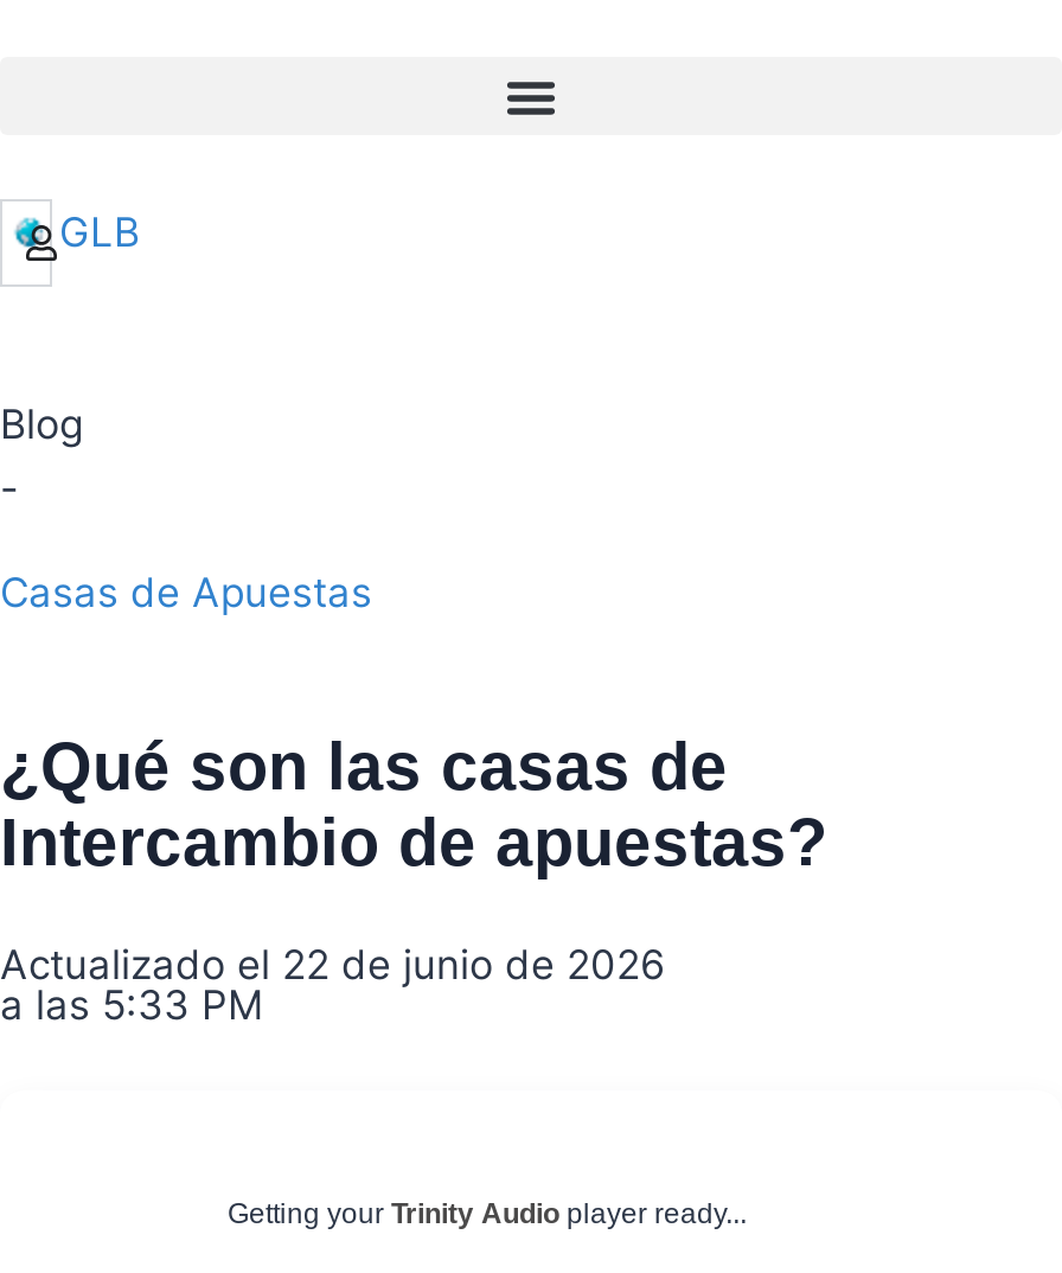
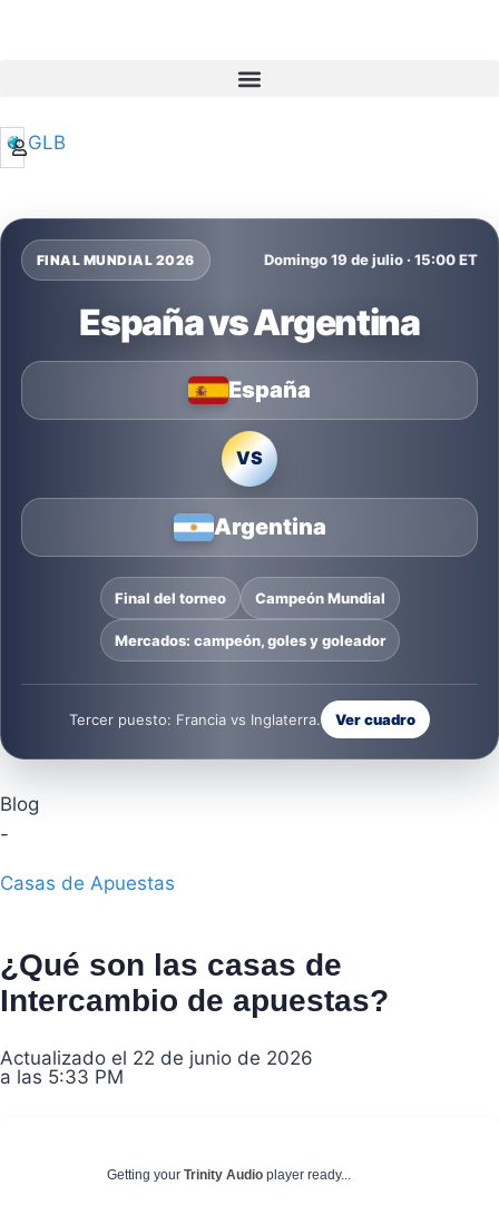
+ [image]
+ FINAL MUNDIAL 2026
+ Domingo 19 de julio · 15:00 ET
+ España vs Argentina
+ España
+ VS
+ Argentina
+ Final del torneo
+ Campeón Mundial
+ Mercados: campeón, goles y goleador

+ Tercer puesto: Francia vs Inglaterra.
+ Ver cuadro
